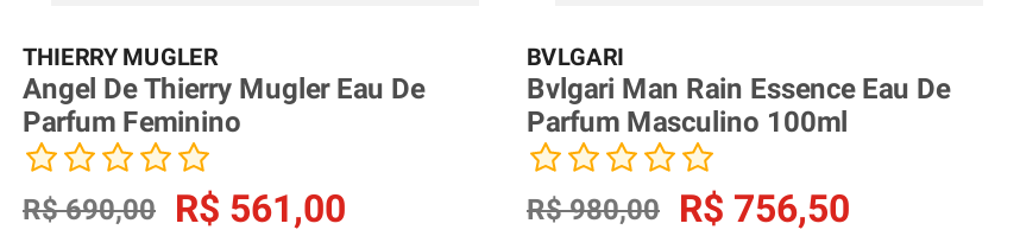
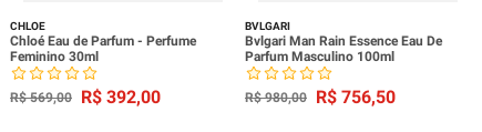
- THIERRY MUGLER
- Angel De Thierry Mugler Eau De
- Parfum Feminino
- R$ 690,00 R$ 561, 00
+ CHLOE
+ Chloé Eau de Parfum - Perfume
+ Feminino 30ml
+ R$ 569,00 R$ 392, 00
